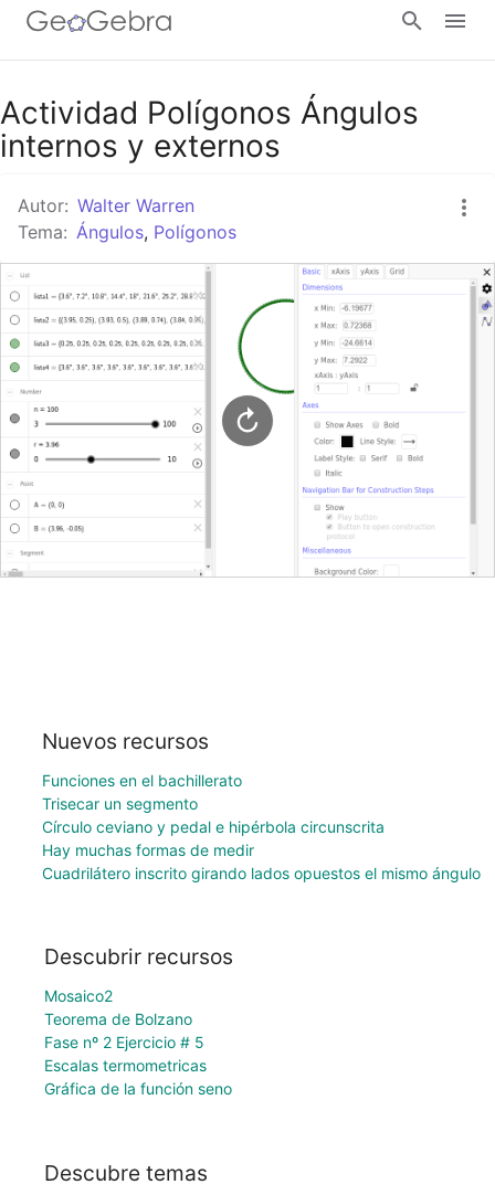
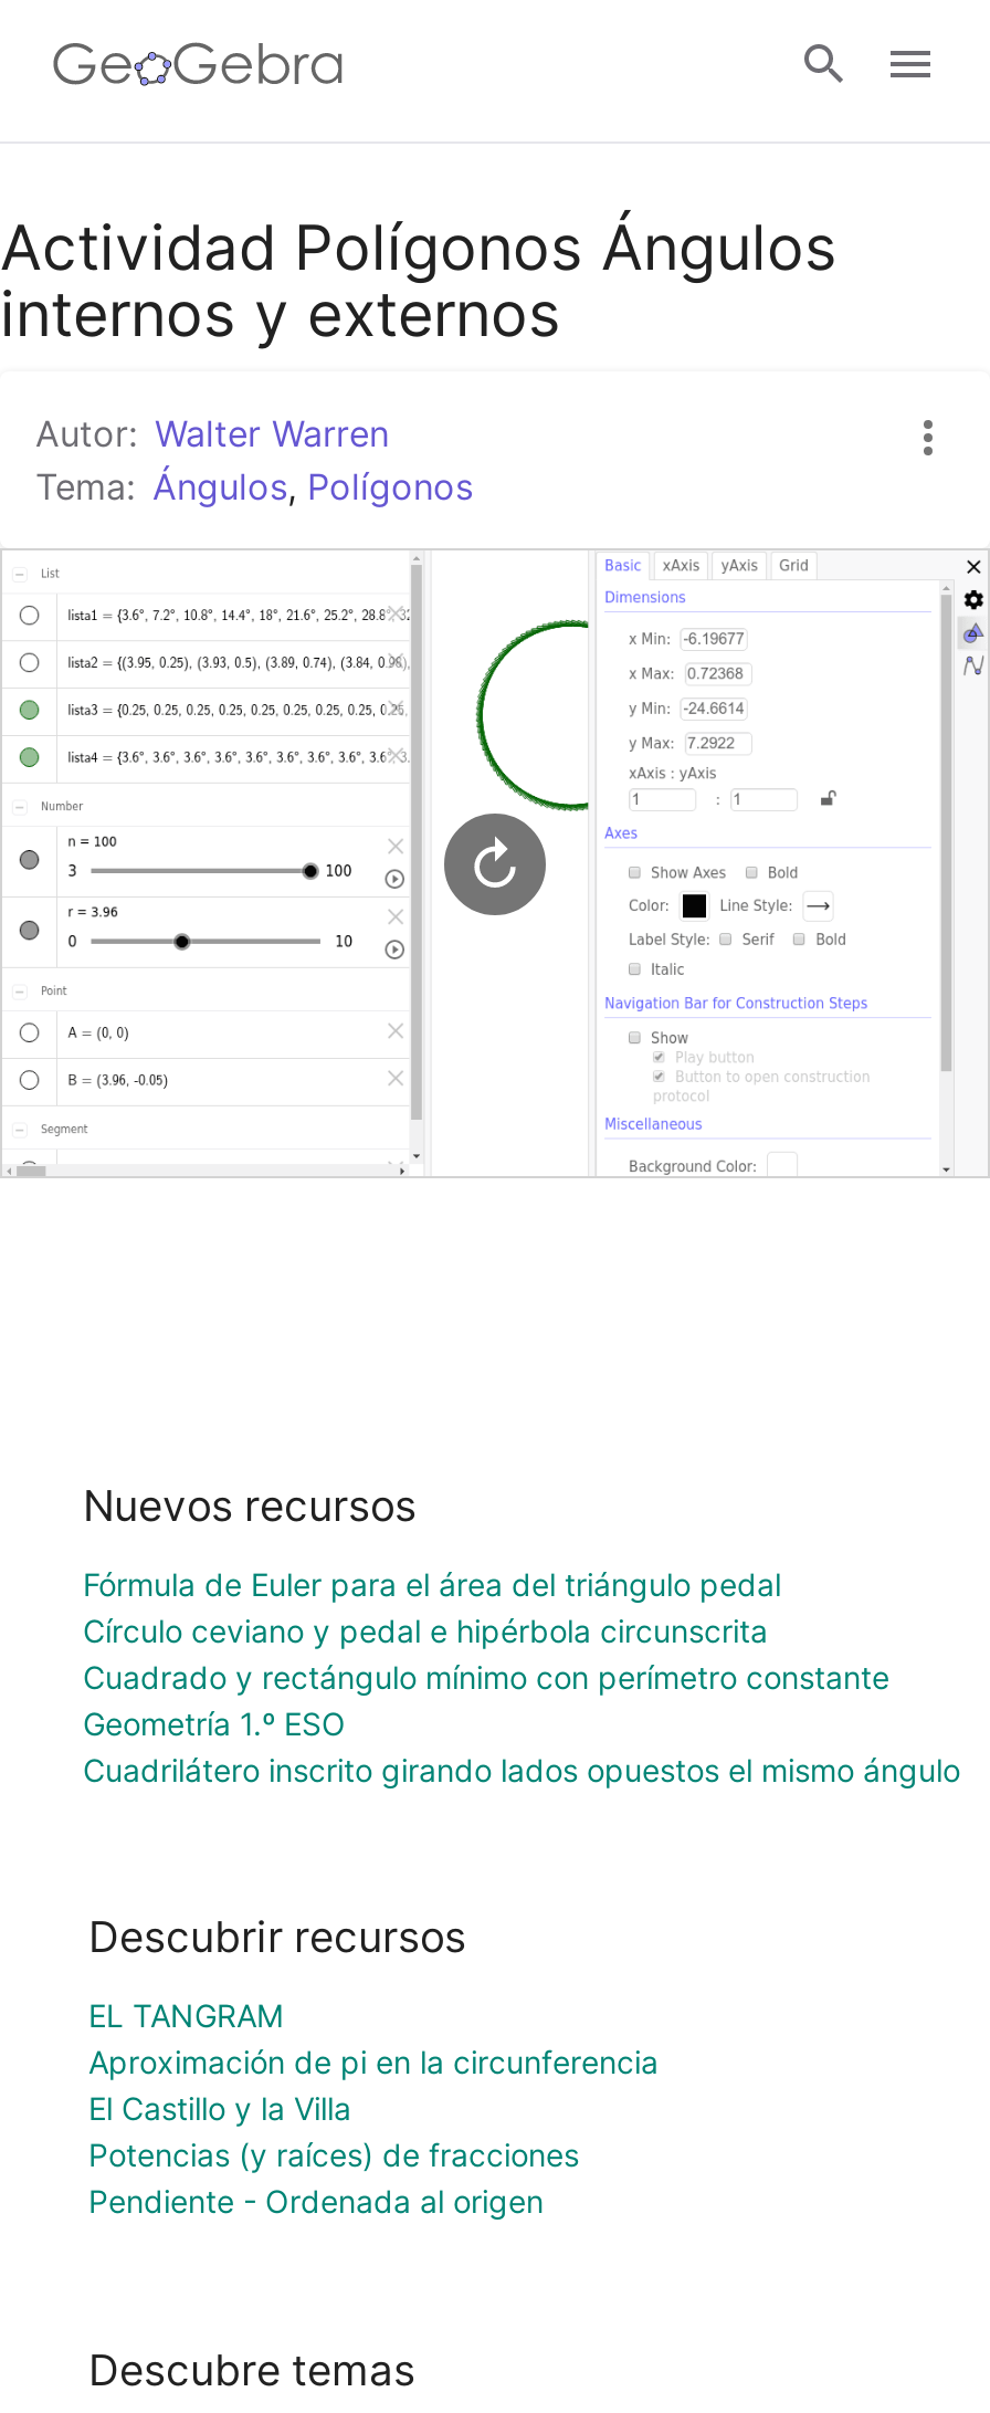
- Funciones en el bachillerato
- Trisecar un segmento
+ Fórmula de Euler para el área del triángulo pedal

moved up: Círculo ceviano y pedal e hipérbola circunscrita

- Hay muchas formas de medir
+ Cuadrado y rectángulo mínimo con perímetro constante
+ Geometría 1.º ESO

- Mosaico2
- Teorema de Bolzano
- Fase nº 2 Ejercicio # 5
- Escalas termometricas
- Gráfica de la función seno
+ EL TANGRAM
+ Aproximación de pi en la circunferencia
+ El Castillo y la Villa
+ Potencias (y raíces) de fracciones
+ Pendiente - Ordenada al origen
